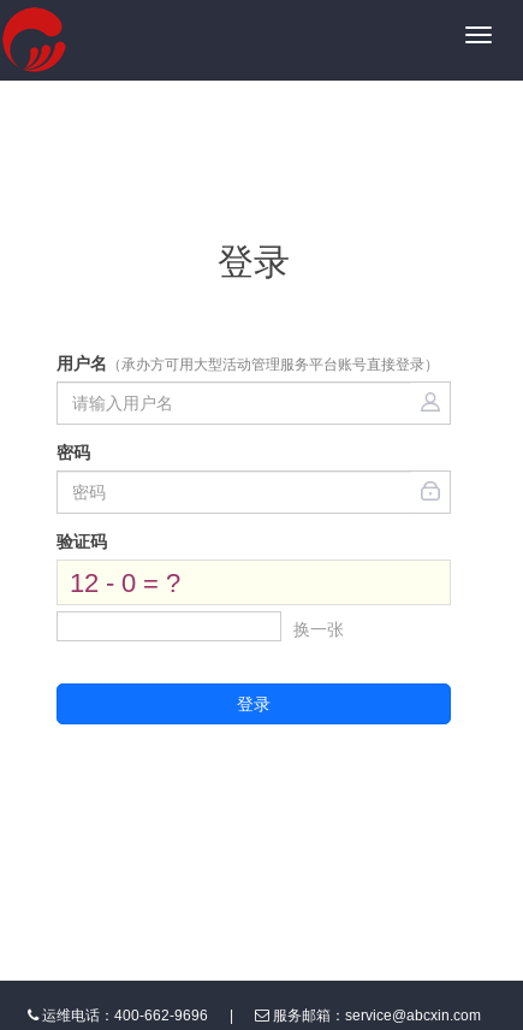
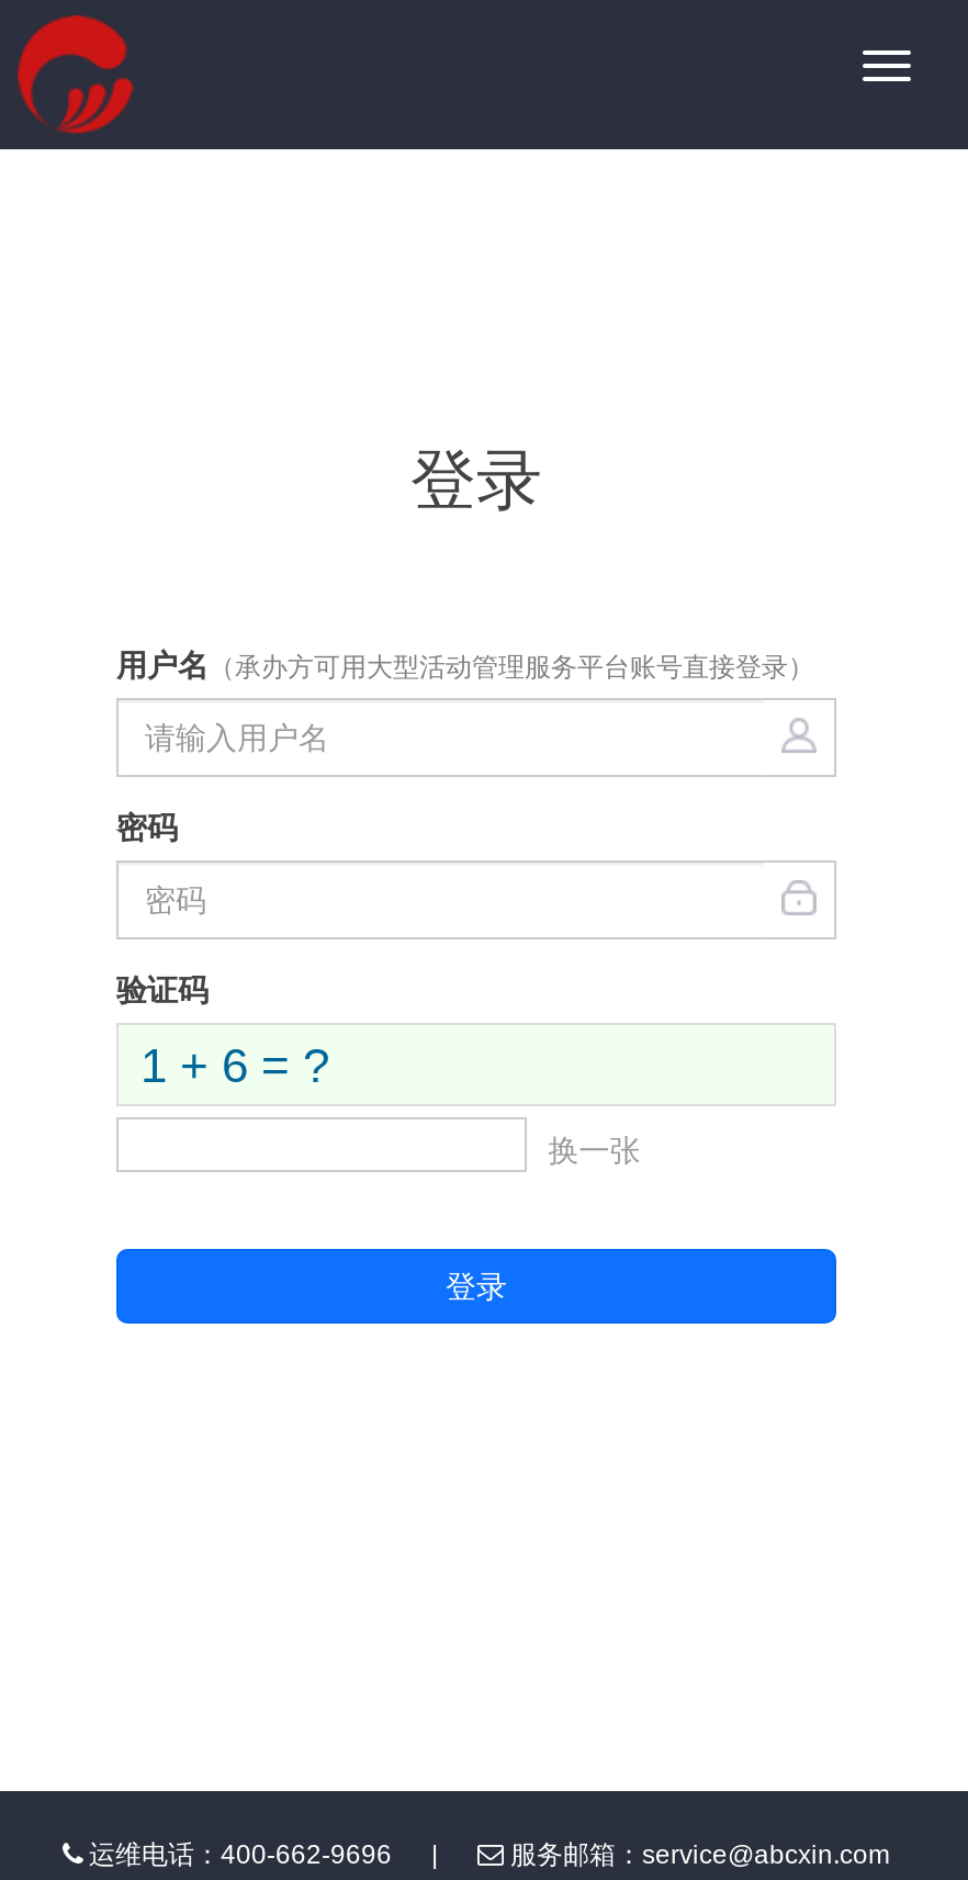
- 12 - 0 = ?
+ 1 + 6 = ?
